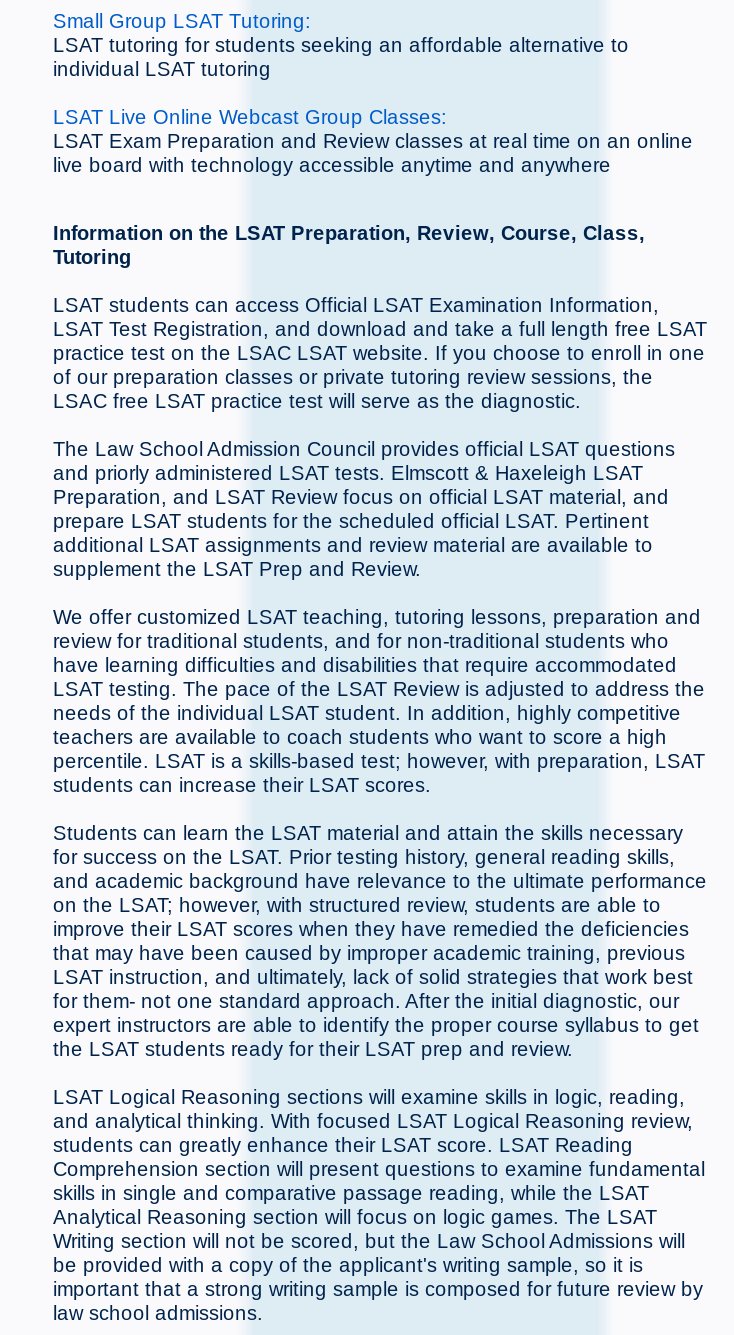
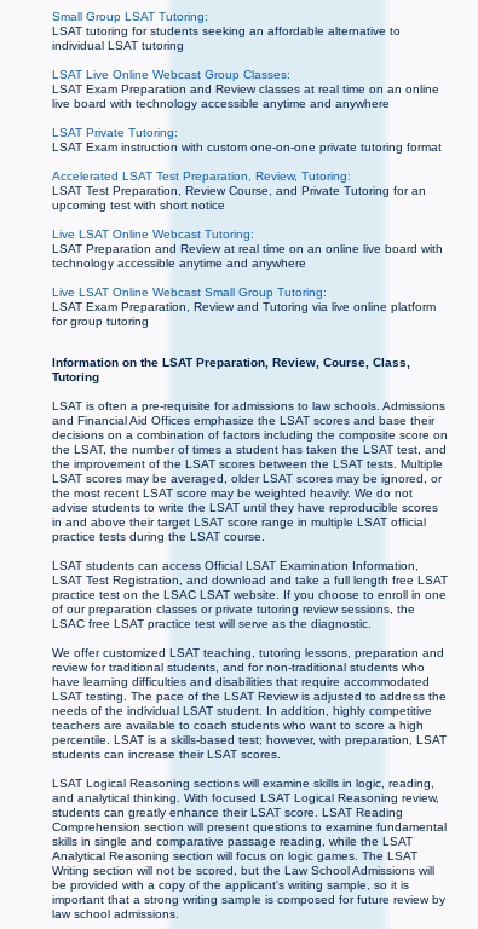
+ LSAT Private Tutoring:
+ LSAT Exam instruction with custom one-on-one private tutoring format
+ Accelerated LSAT Test Preparation, Review, Tutoring:
+ LSAT Test Preparation, Review Course, and Private Tutoring for an
+ upcoming test with short notice
+ Live LSAT Online Webcast Tutoring:
+ LSAT Preparation and Review at real time on an online live board with
+ technology accessible anytime and anywhere
+ Live LSAT Online Webcast Small Group Tutoring:
+ LSAT Exam Preparation, Review and Tutoring via live online platform
+ for group tutoring

moved down: Information on the LSAT Preparation, Review, Course, Class, | Tutoring

+ LSAT is often a pre-requisite for admissions to law schools. Admissions
+ and Financial Aid Offices emphasize the LSAT scores and base their
+ decisions on a combination of factors including the composite score on
+ the LSAT, the number of times a student has taken the LSAT test, and
+ the improvement of the LSAT scores between the LSAT tests. Multiple
+ LSAT scores may be averaged, older LSAT scores may be ignored, or
+ the most recent LSAT score may be weighted heavily. We do not
+ advise students to write the LSAT until they have reproducible scores
+ in and above their target LSAT score range in multiple LSAT official
+ practice tests during the LSAT course.

moved down: LSAT students can access Official LSAT Examination Information, | LSAT Test Registration, and download and take a full length free LSAT | practice test on the LSAC LSAT website. If you choose to enroll in one | of our preparation classes or private tutoring review sessions, the | LSAC free LSAT practice test will serve as the diagnostic.

- The Law School Admission Council provides official LSAT questions
- and priorly administered LSAT tests. Elmscott & Haxeleigh LSAT
- Preparation, and LSAT Review focus on official LSAT material, and
- prepare LSAT students for the scheduled official LSAT. Pertinent
- additional LSAT assignments and review material are available to
- supplement the LSAT Prep and Review.

moved down: We offer customized LSAT teaching, tutoring lessons, preparation and | review for traditional students, and for non-traditional students who | have learning difficulties and disabilities that require accommodated | LSAT testing. The pace of the LSAT Review is adjusted to address the | needs of the individual LSAT student. In addition, highly competitive | teachers are available to coach students who want to score a high | percentile. LSAT is a skills-based test; however, with preparation, LSAT | students can increase their LSAT scores.

- Students can learn the LSAT material and attain the skills necessary
- for success on the LSAT. Prior testing history, general reading skills,
- and academic background have relevance to the ultimate performance
- on the LSAT; however, with structured review, students are able to
- improve their LSAT scores when they have remedied the deficiencies
- that may have been caused by improper academic training, previous
- LSAT instruction, and ultimately, lack of solid strategies that work best
- for them- not one standard approach. After the initial diagnostic, our
- expert instructors are able to identify the proper course syllabus to get
- the LSAT students ready for their LSAT prep and review.
